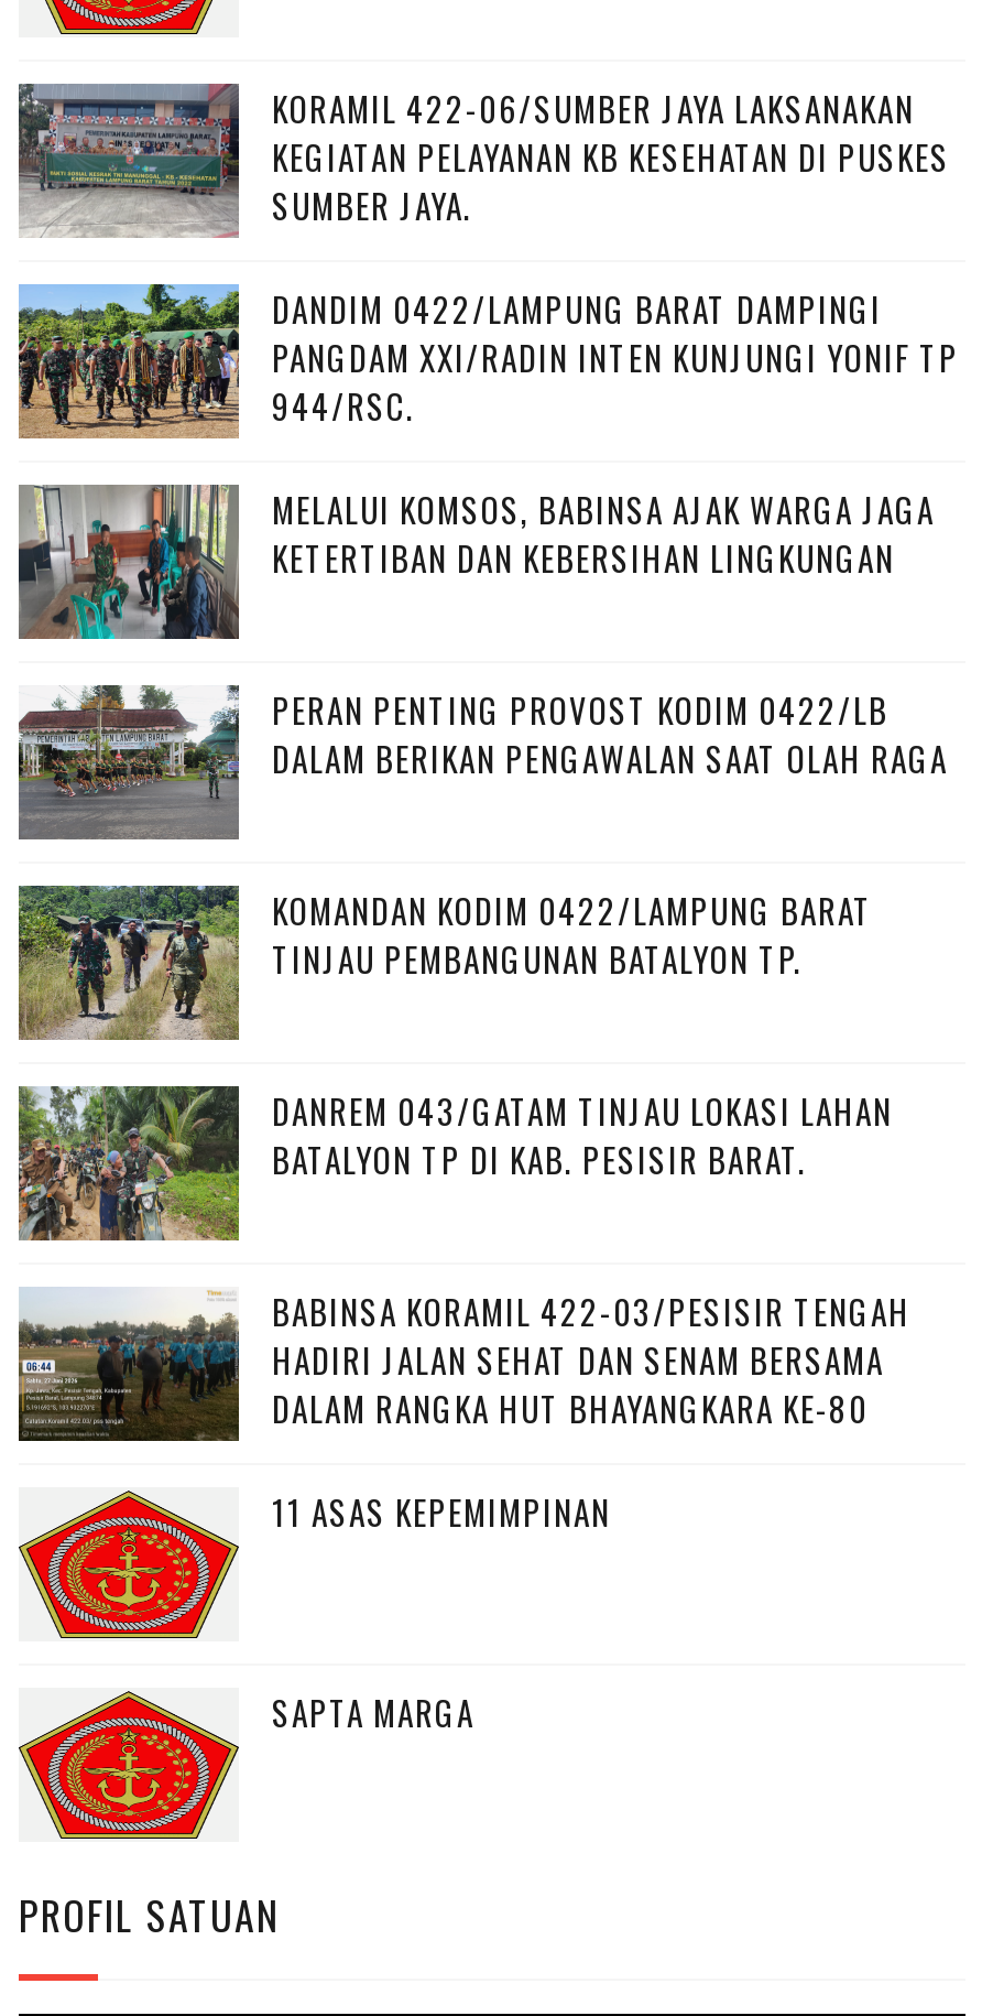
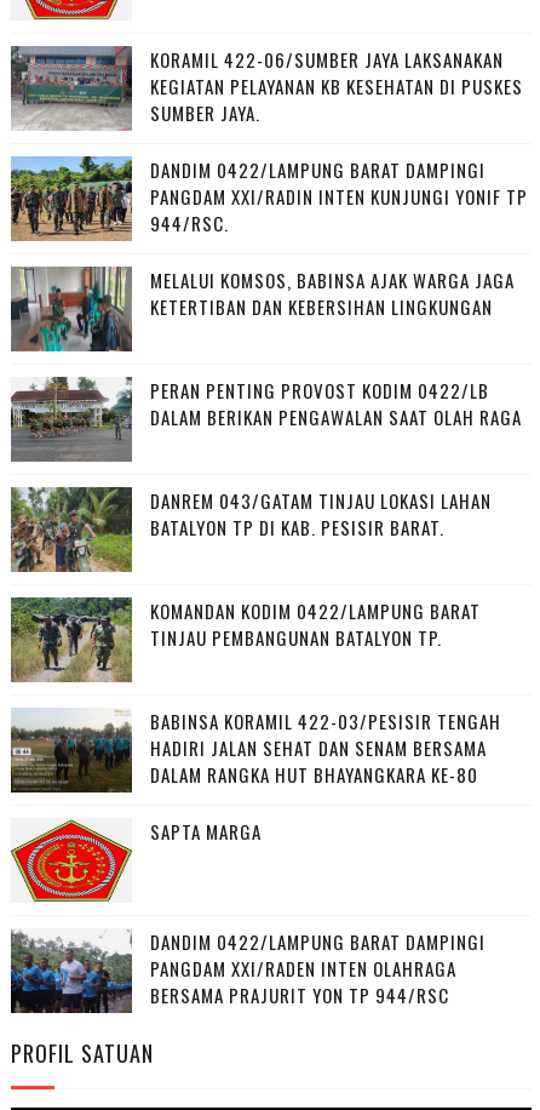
moved down: [image] | KOMANDAN KODIM 0422/LAMPUNG BARAT | TINJAU PEMBANGUNAN BATALYON TP.

moved up: [image] | DANREM 043/GATAM TINJAU LOKASI LAHAN | BATALYON TP DI KAB. PESISIR BARAT.

- 11 ASAS KEPEMIMPINAN

moved up: [image] | SAPTA MARGA

+ [image]
+ DANDIM 0422/LAMPUNG BARAT DAMPINGI
+ PANGDAM XXI/RADEN INTEN OLAHRAGA
+ BERSAMA PRAJURIT YON TP 944/RSC
